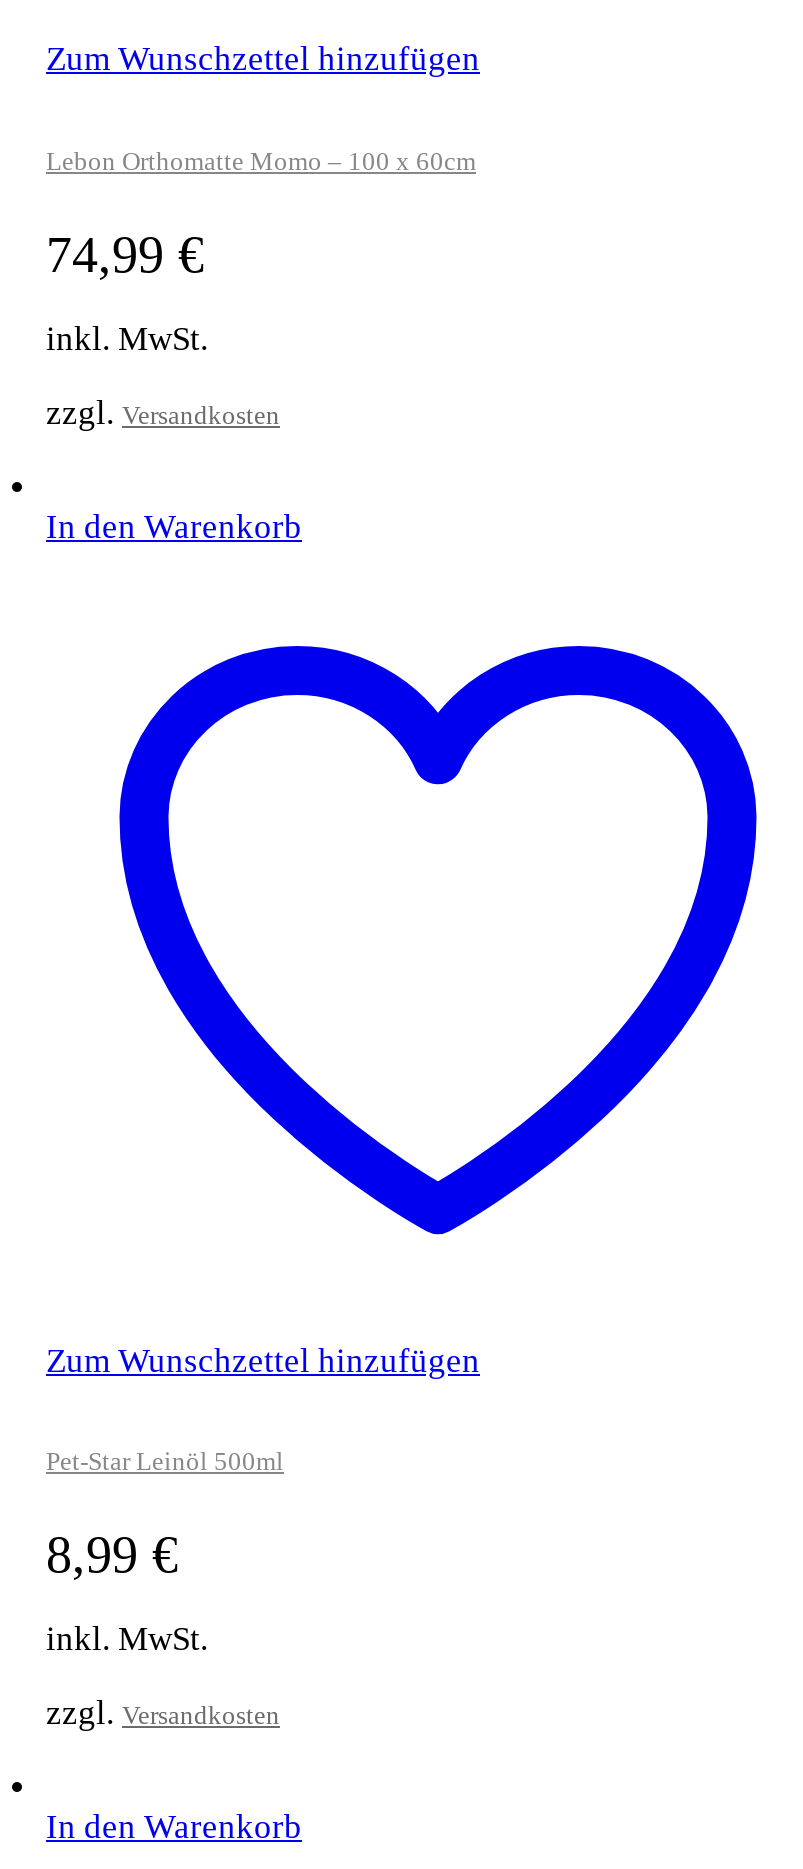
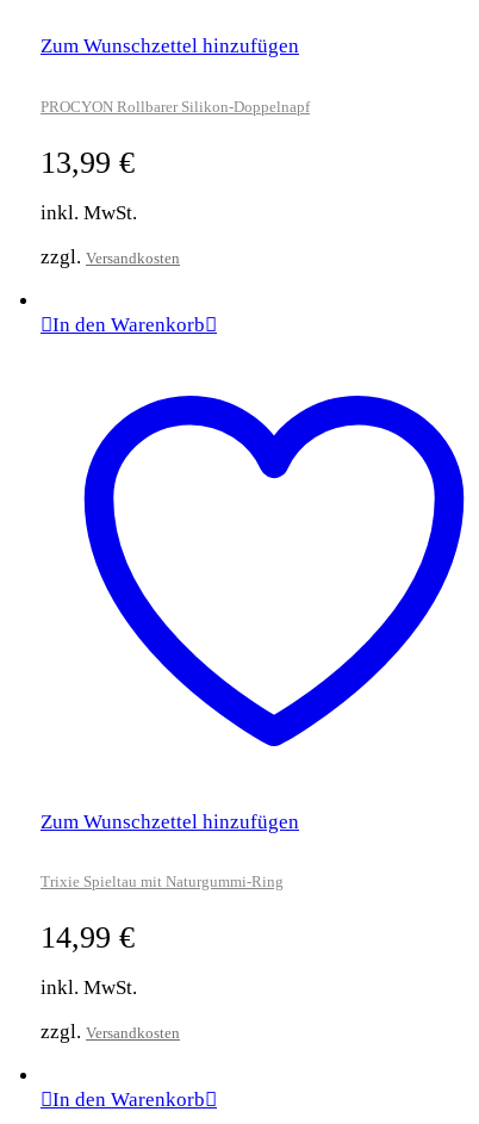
- Lebon Orthomatte Momo – 100 x 60cm
+ PROCYON Rollbarer Silikon-Doppelnapf

- 74,99 €
+ 13,99 €

- Pet-Star Leinöl 500ml
+ Trixie Spieltau mit Naturgummi-Ring

- 8,99 €
+ 14,99 €
